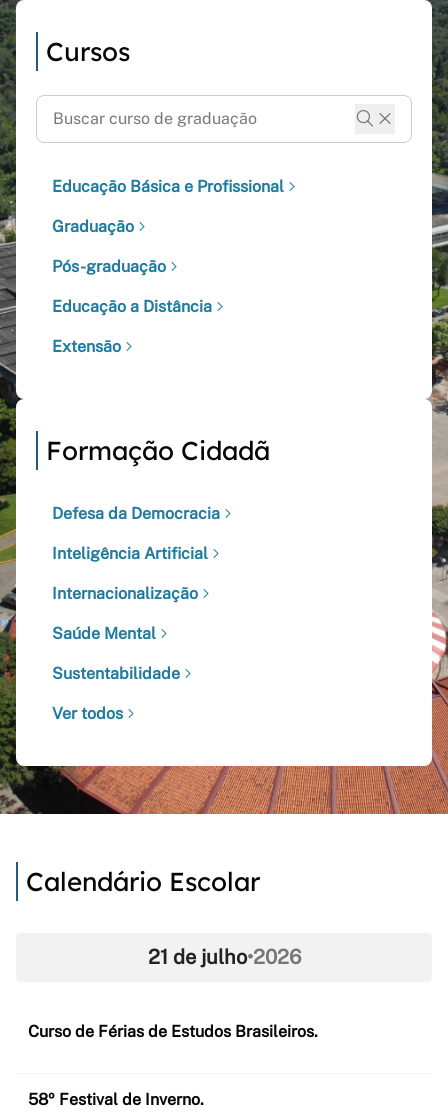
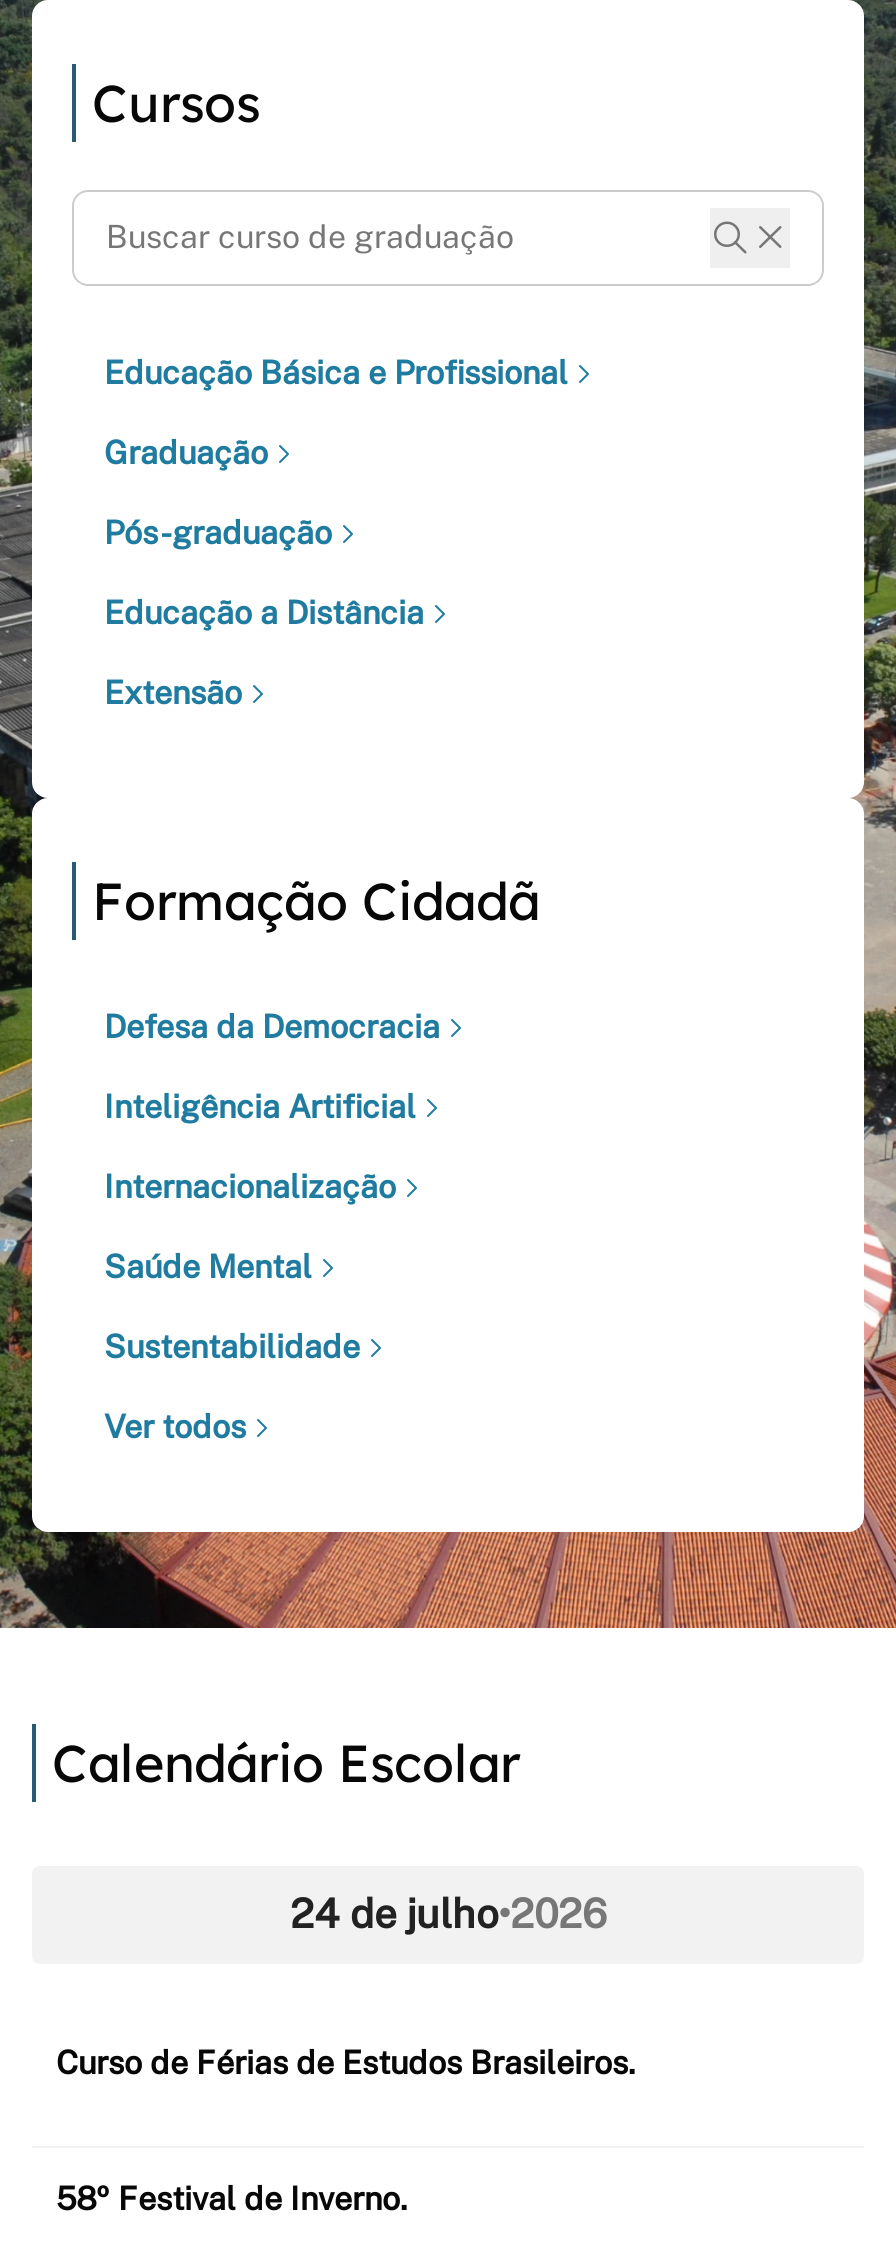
- 21 de julho•2026
+ 24 de julho•2026
